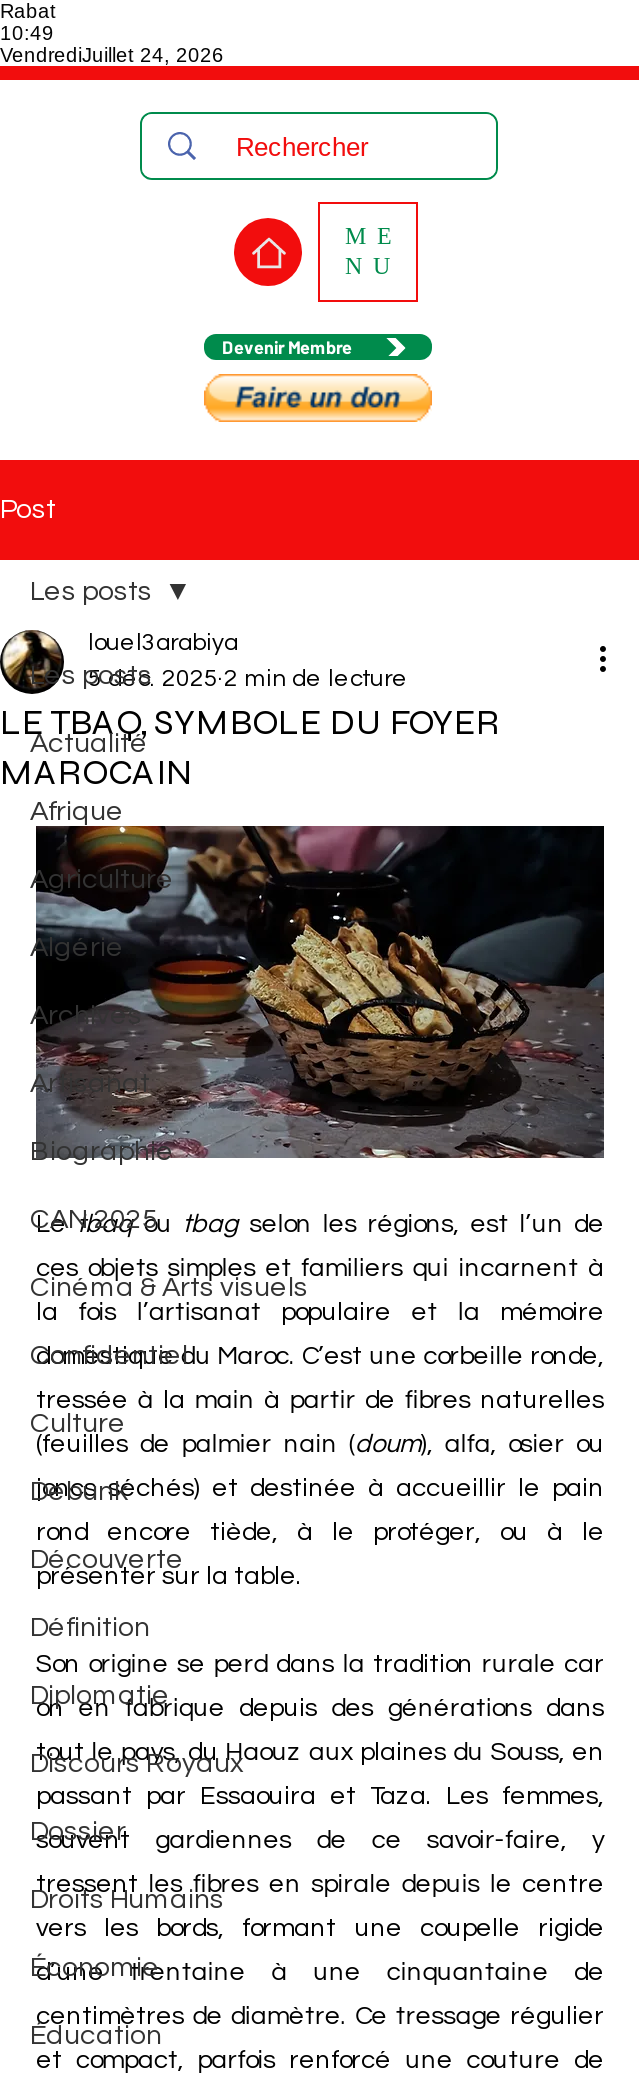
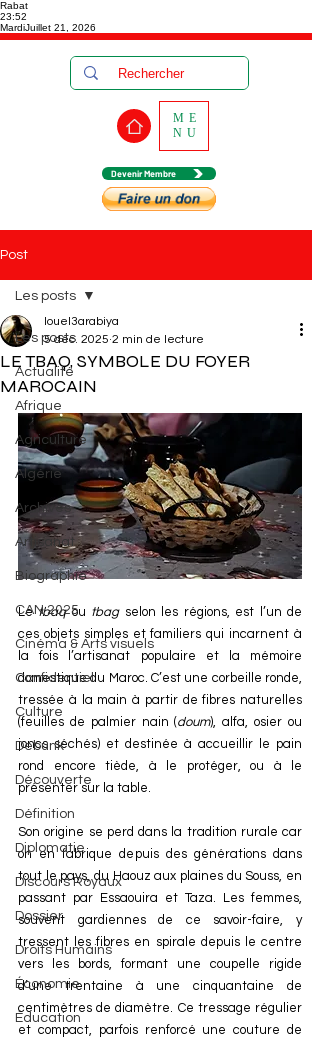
- 10:49
+ 23:52

- VendrediJuillet 24, 2026
+ MardiJuillet 21, 2026
